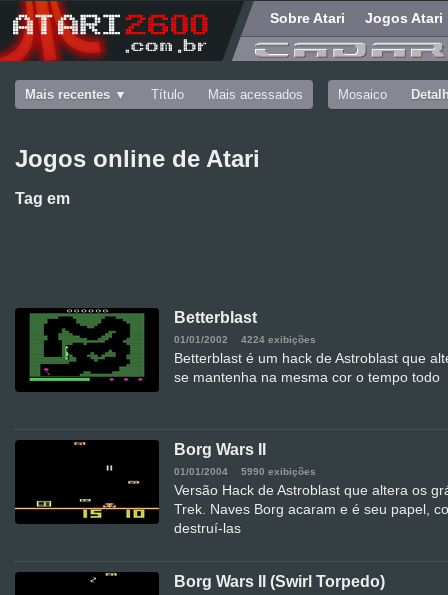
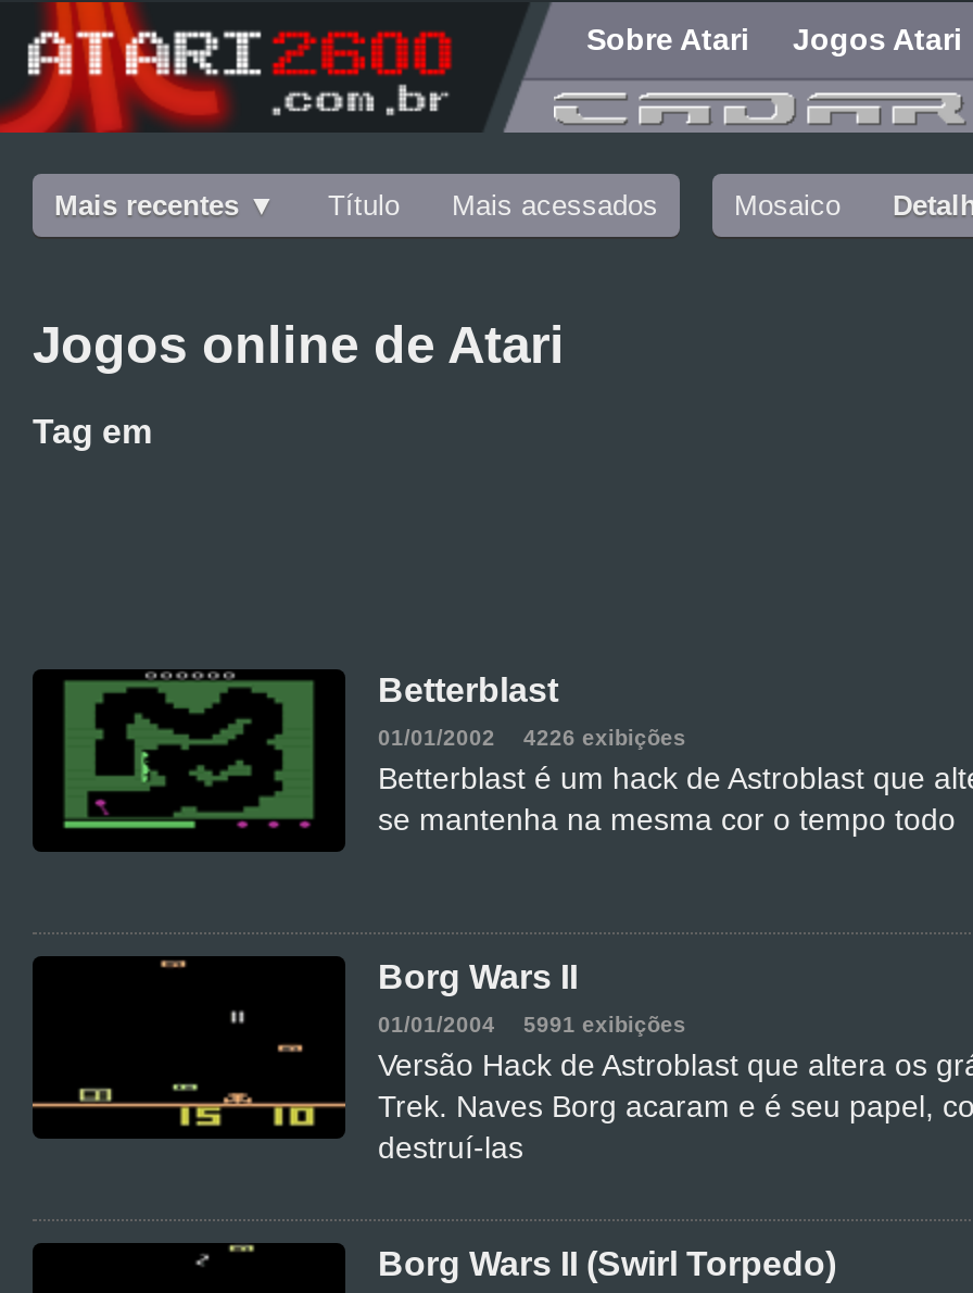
- 01/01/2002 4224 exibições
+ 01/01/2002 4226 exibições

- 01/01/2004 5990 exibições
+ 01/01/2004 5991 exibições
